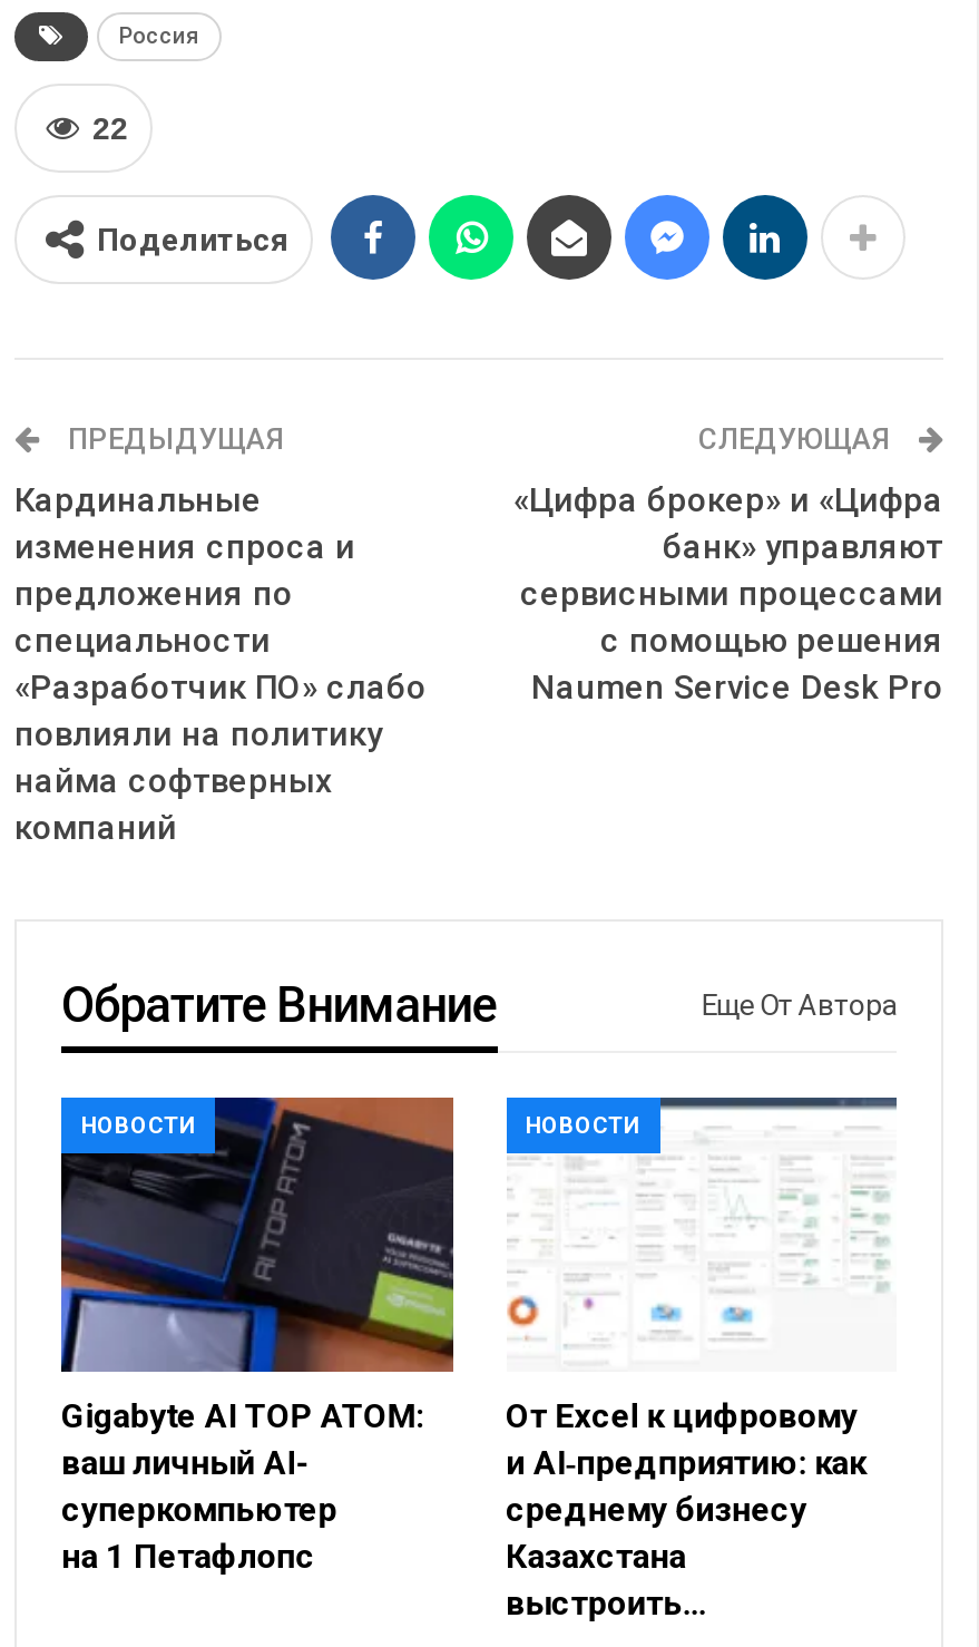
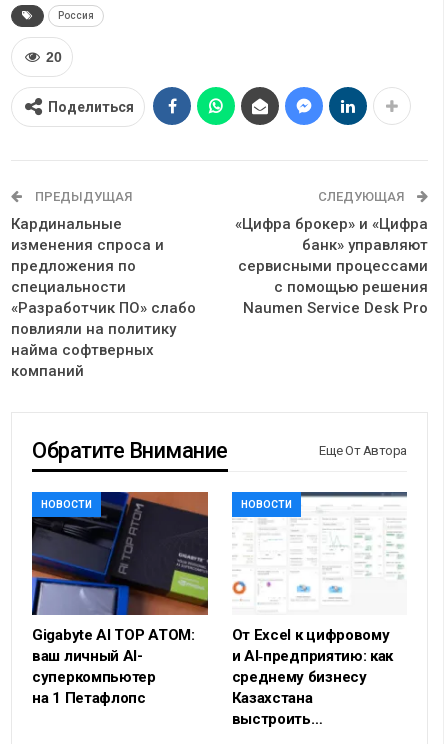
- 22
+ 20
